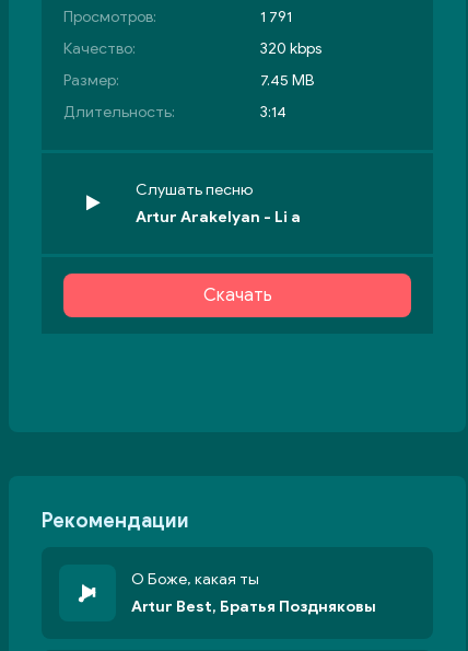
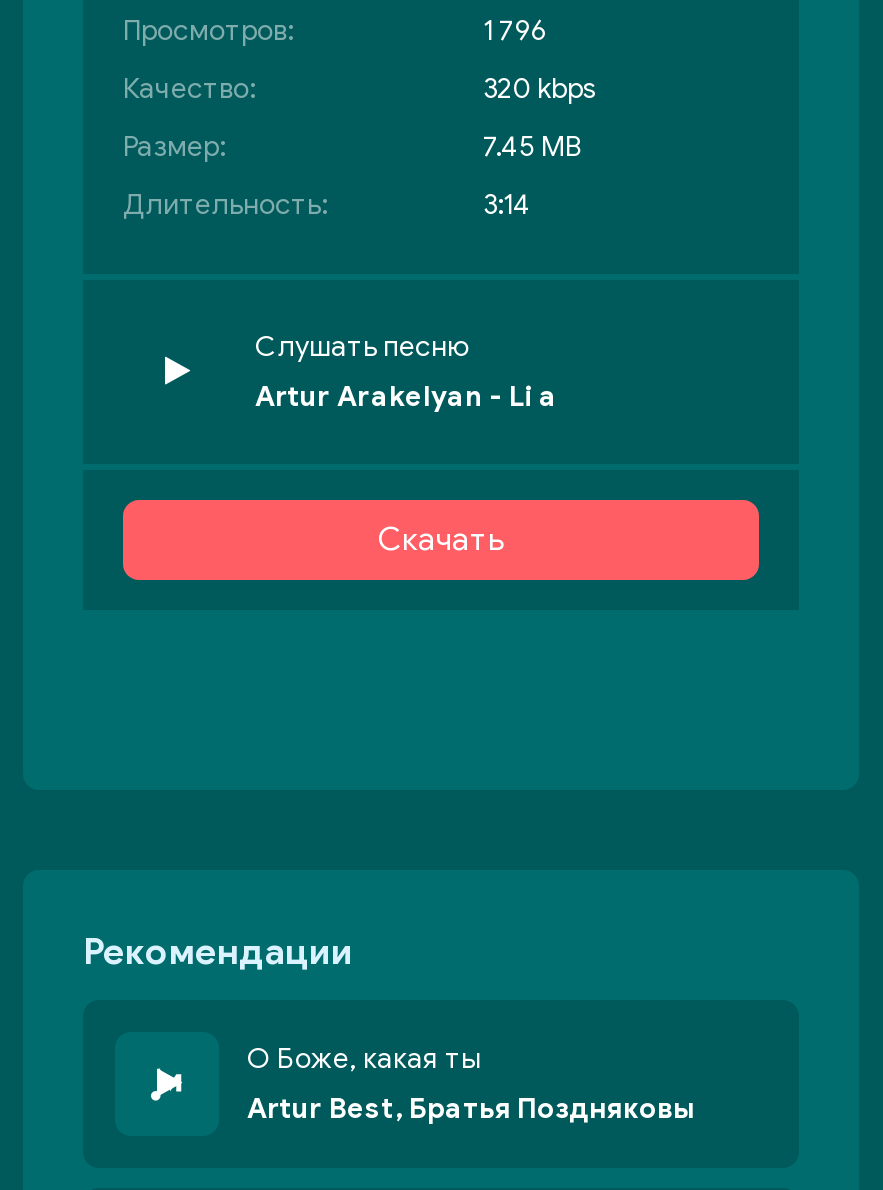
- 1 791
+ 1 796
